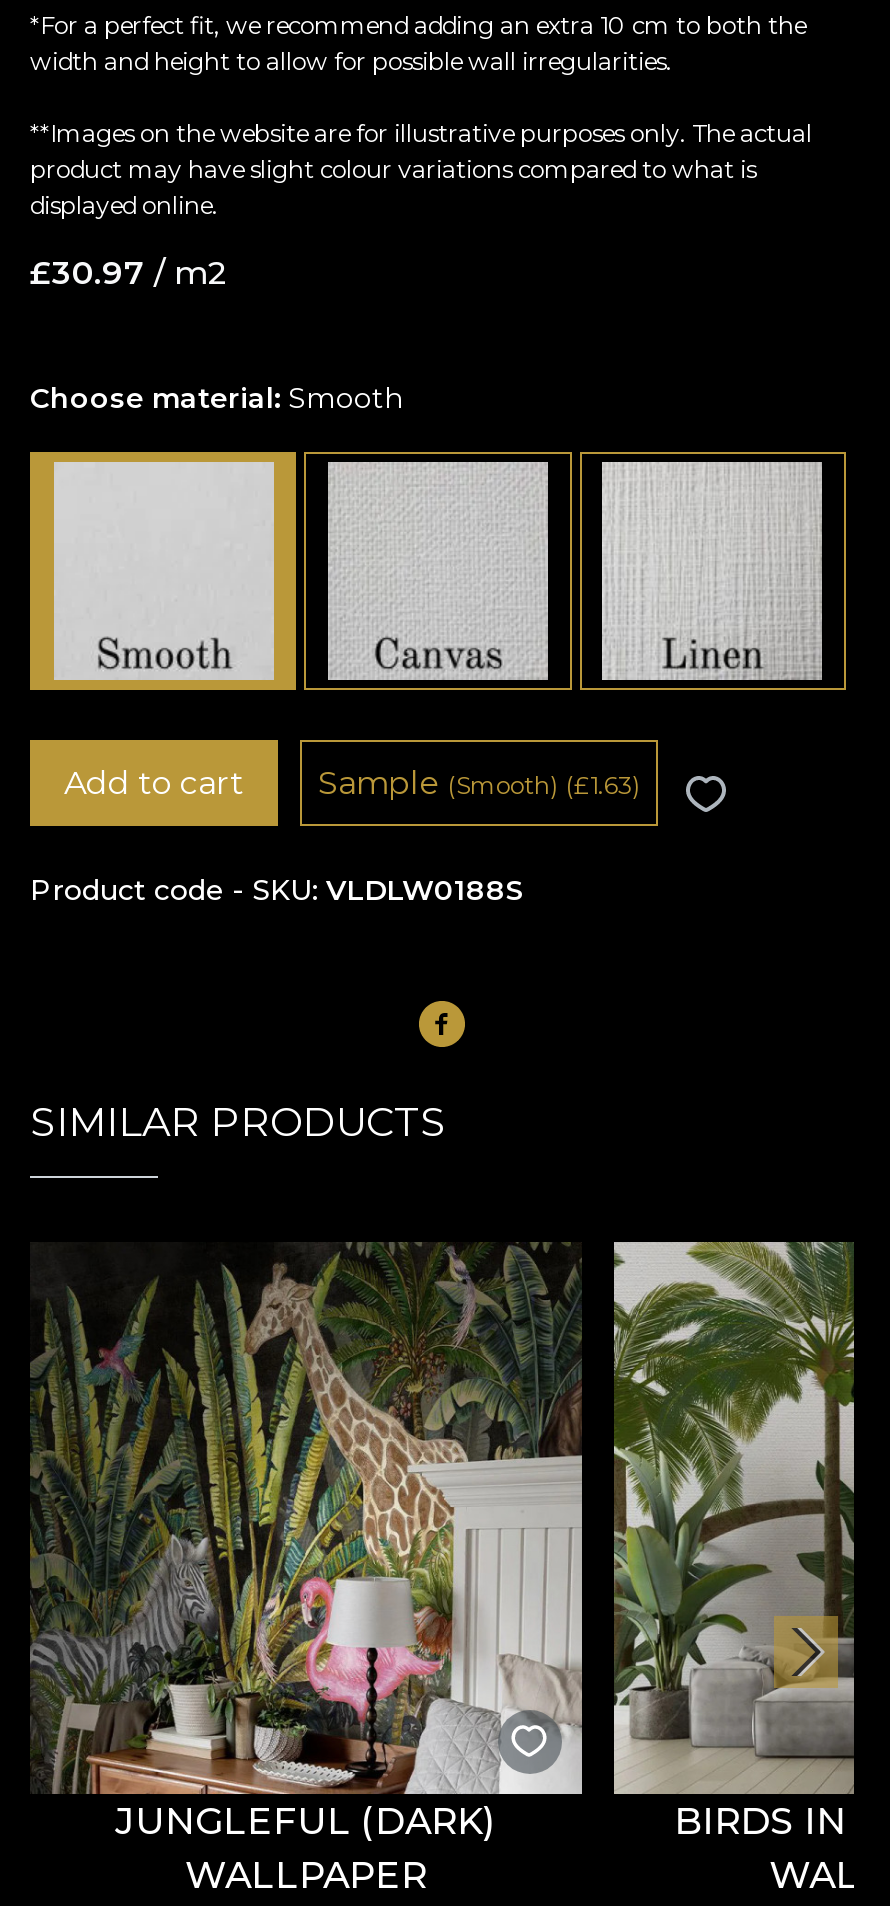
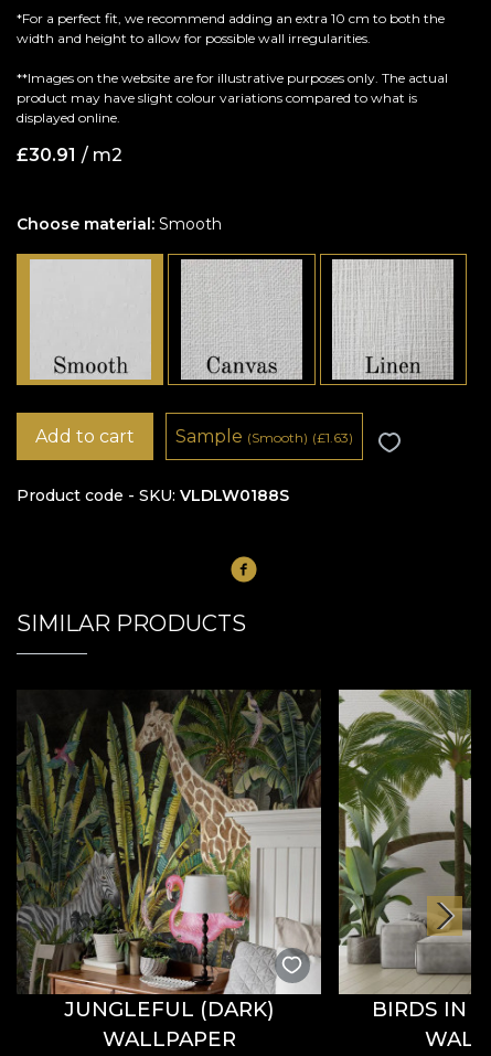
- £30.97 / m2
+ £30.91 / m2
